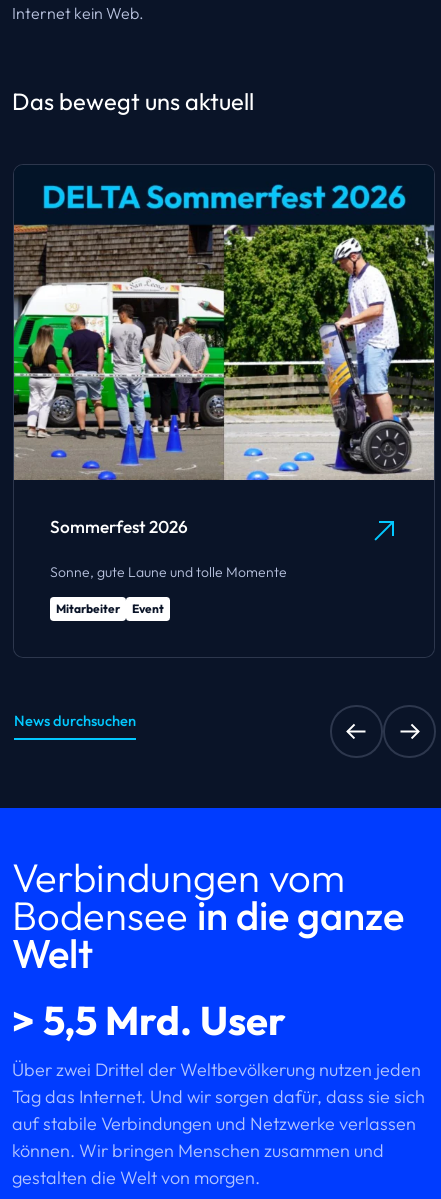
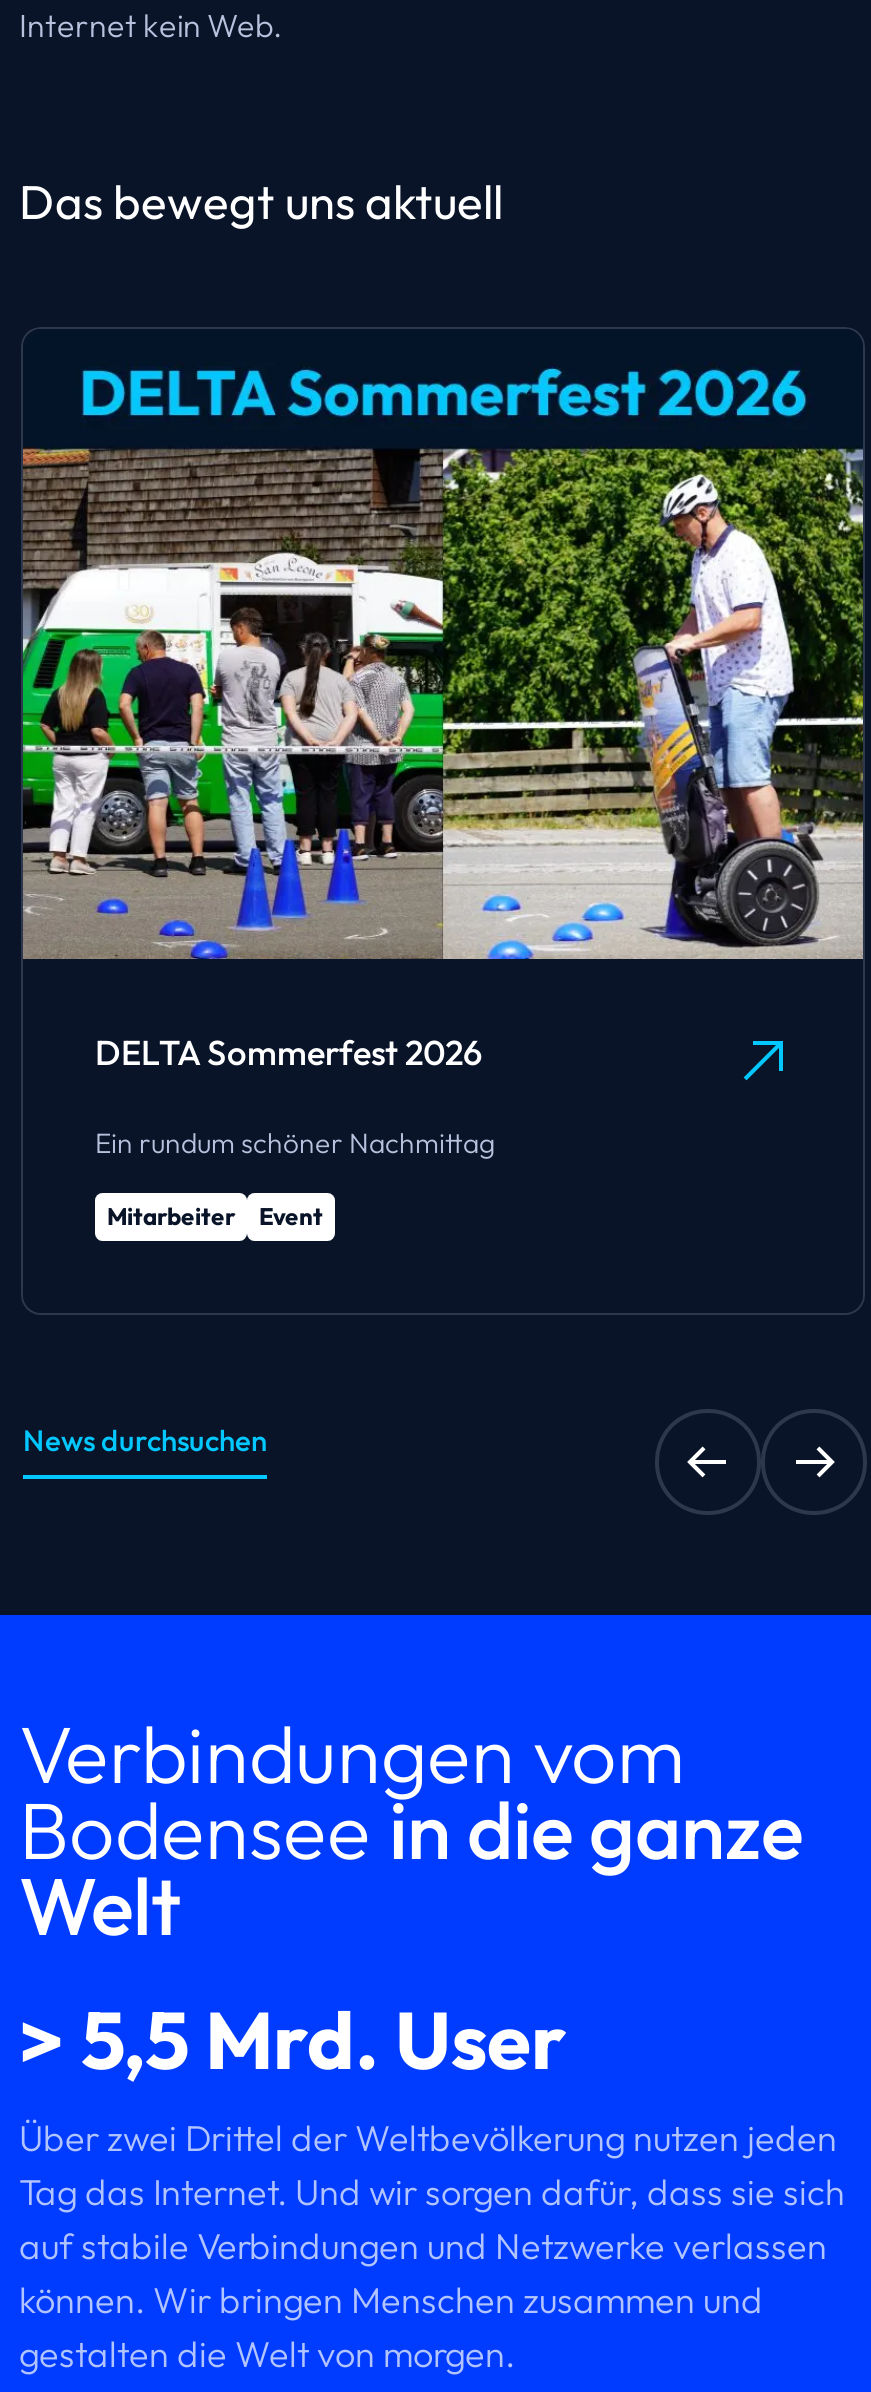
- Sommerfest 2026
+ DELTA Sommerfest 2026

- Sonne, gute Laune und tolle Momente
+ Ein rundum schöner Nachmittag
